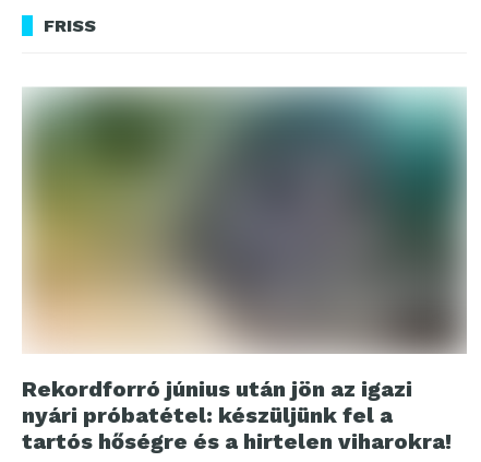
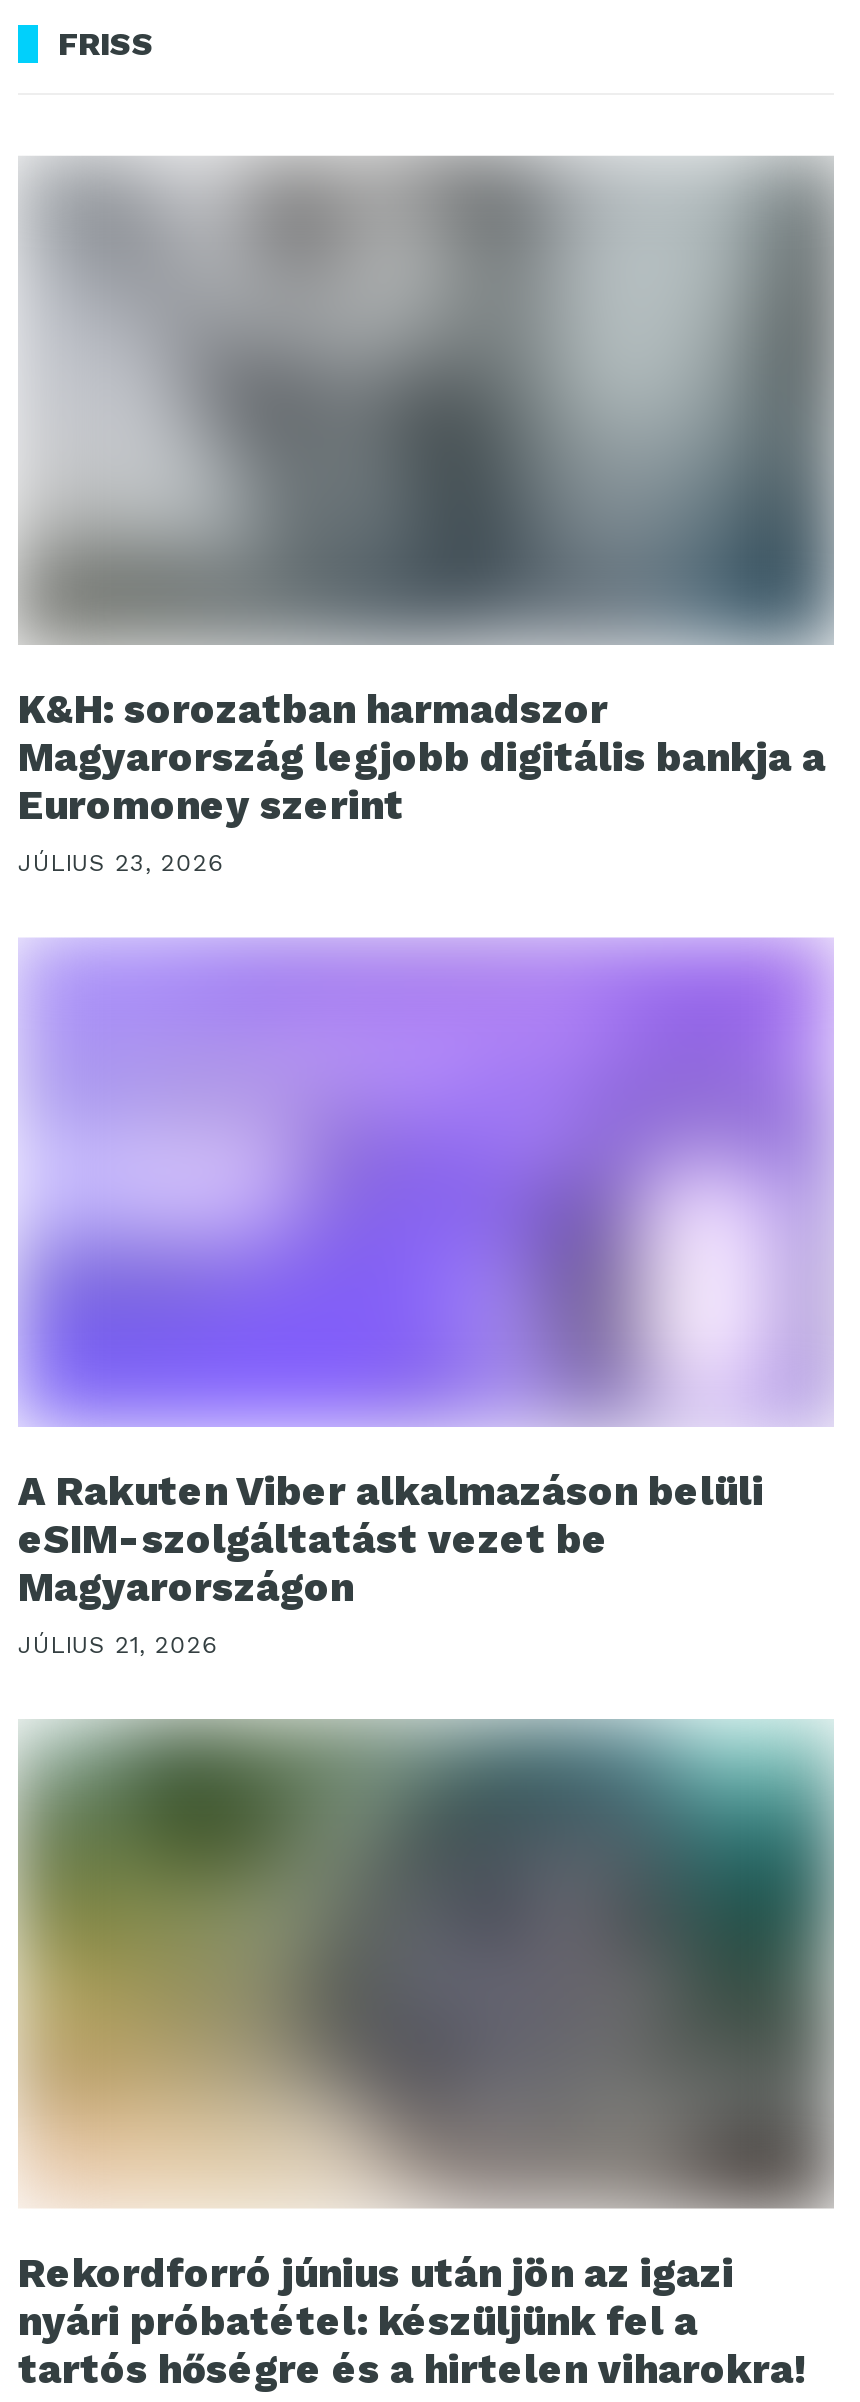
+ [image]
+ A Rakuten Viber alkalmazáson belüli
+ eSIM-szolgáltatást vezet be
+ Magyarországon
+ JÚLIUS 21, 2026

+ [image]
+ K&H: sorozatban harmadszor
+ Magyarország legjobb digitális bankja a
+ Euromoney szerint
+ JÚLIUS 23, 2026
